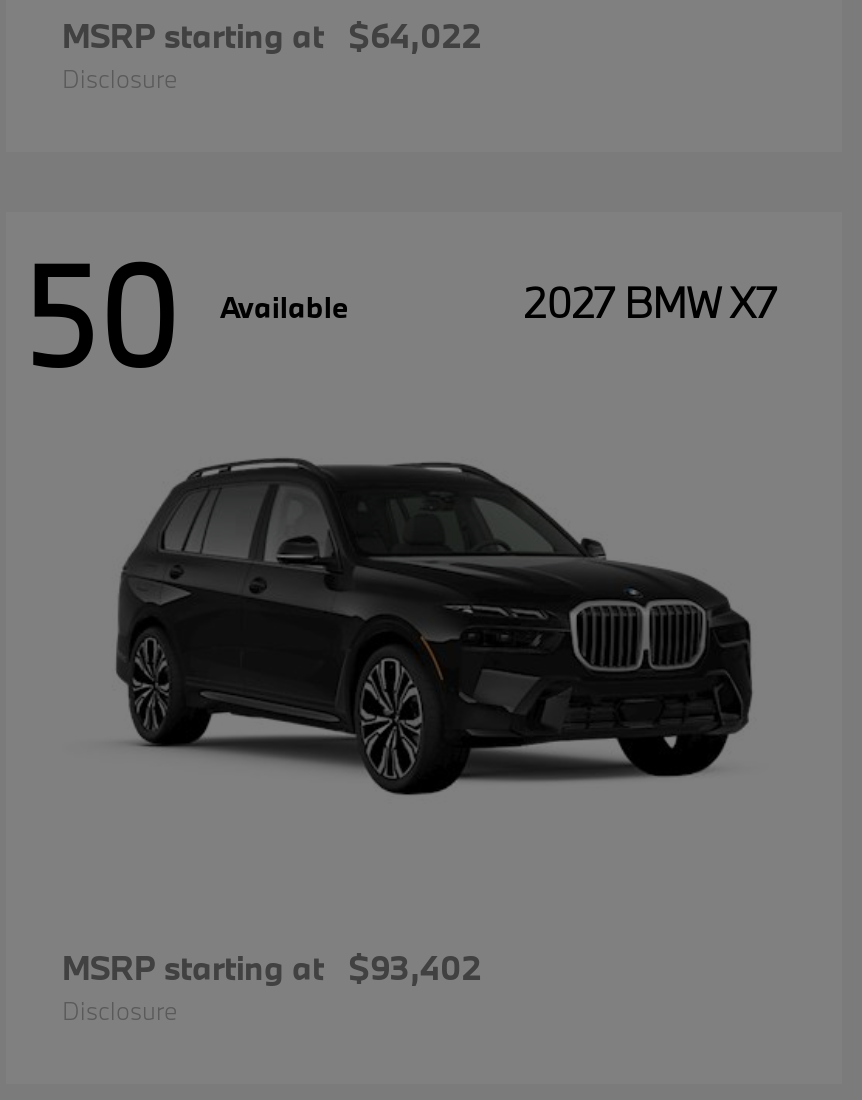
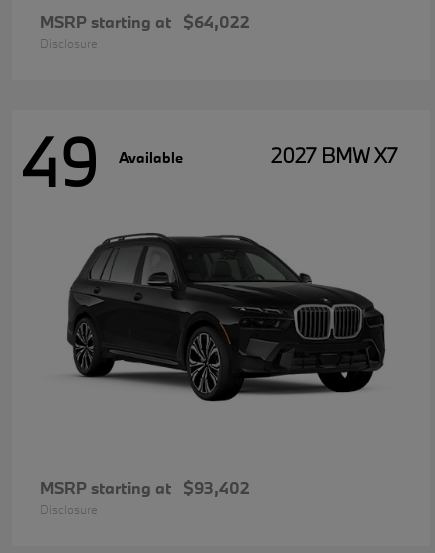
- 50 Available
+ 49 Available
